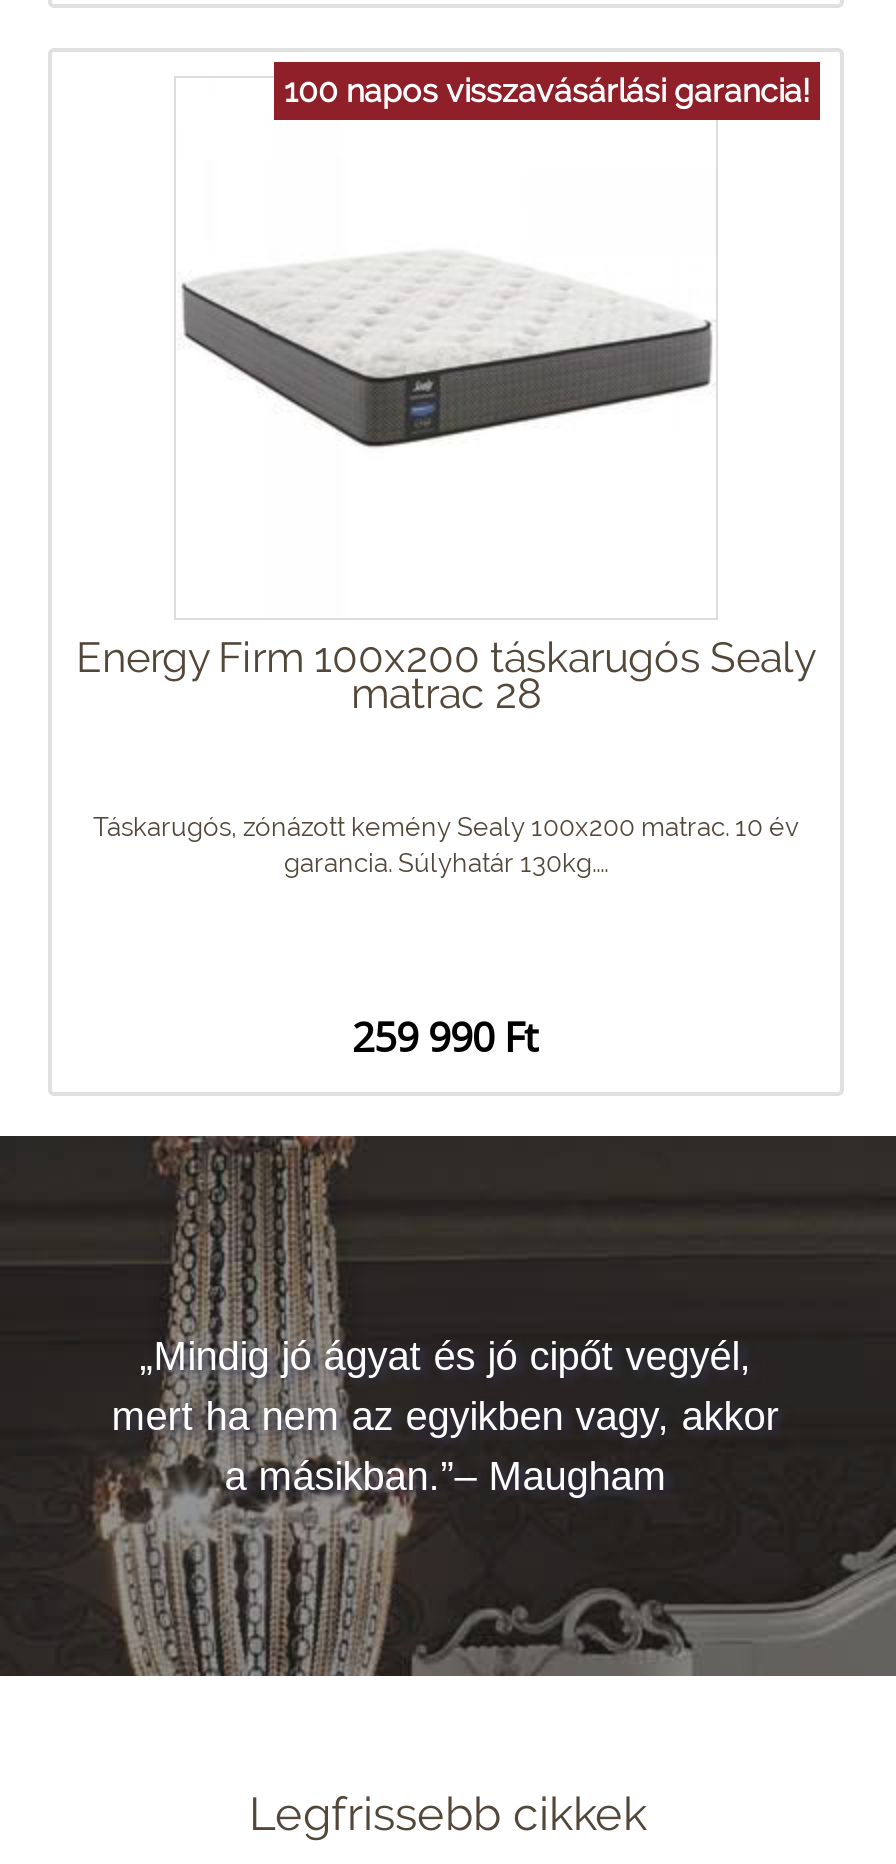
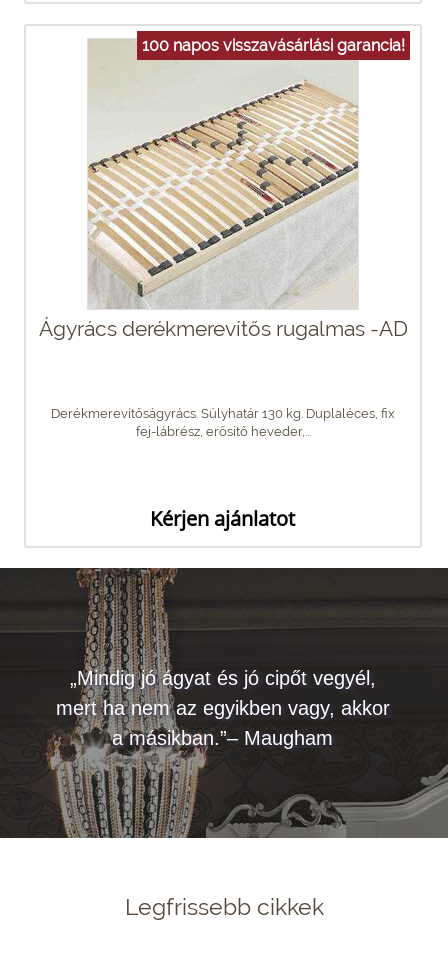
- [image]
- Energy Firm 100x200 táskarugós Sealy
- matrac 28
+ [image]
+ Ágyrács derékmerevítős rugalmas -AD

- Táskarugós, zónázott kemény Sealy 100x200 matrac. 10 év
- garancia. Súlyhatár 130kg....
+ Derékmerevítőságyrács. Súlyhatár 130 kg. Duplaléces, fix
+ fej-lábrész, erősítő heveder,...

- 259 990 Ft
+ Kérjen ajánlatot
